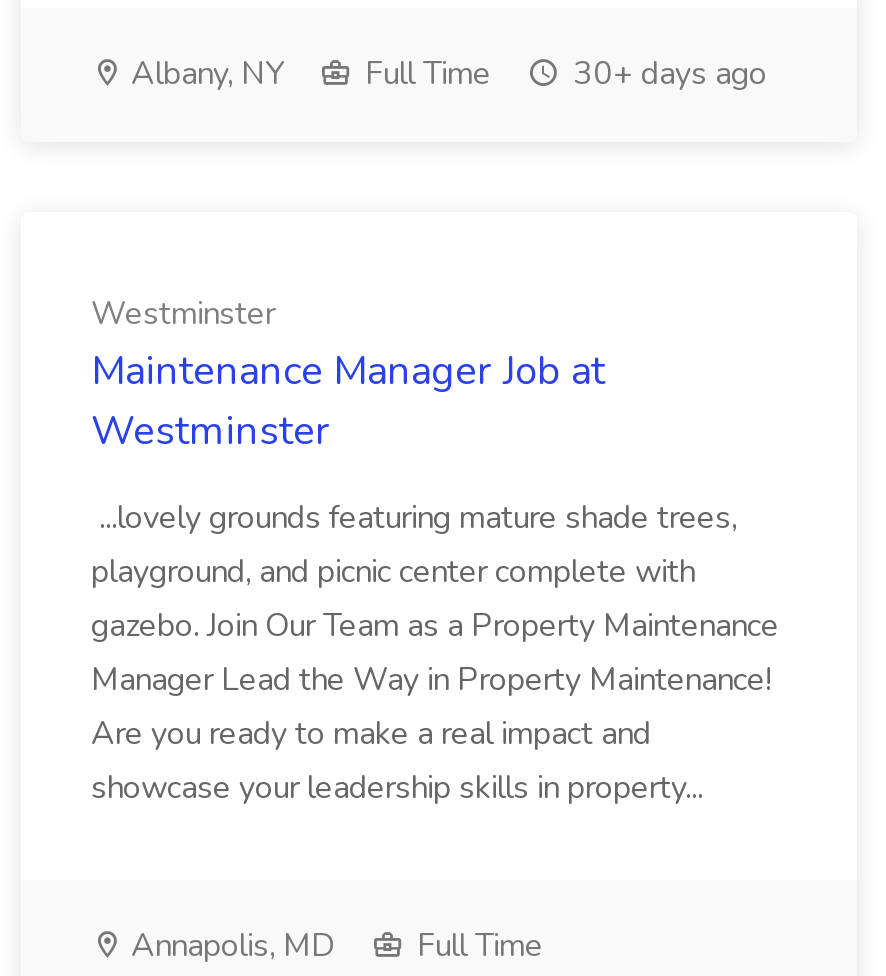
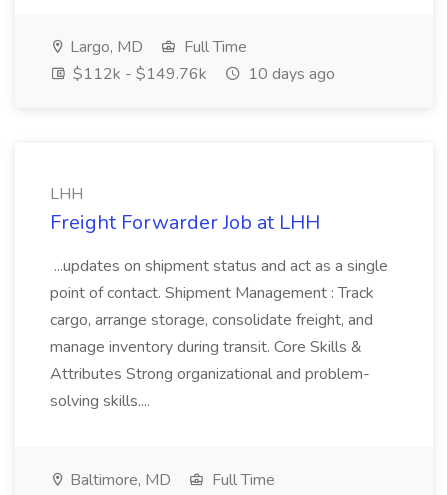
- Albany, NY
+ Largo, MD

- 30+ days ago
+ $112k - $149.76k
+ 10 days ago

- Westminster
- Maintenance Manager Job at
- Westminster
+ LHH
+ Freight Forwarder Job at LHH

- ...lovely grounds featuring mature shade trees,
- playground, and picnic center complete with
- gazebo. Join Our Team as a Property Maintenance
- Manager Lead the Way in Property Maintenance!
- Are you ready to make a real impact and
- showcase your leadership skills in property...
+ ...updates on shipment status and act as a single
+ point of contact. Shipment Management : Track
+ cargo, arrange storage, consolidate freight, and
+ manage inventory during transit. Core Skills &
+ Attributes Strong organizational and problem-
+ solving skills....

- Annapolis, MD
+ Baltimore, MD
